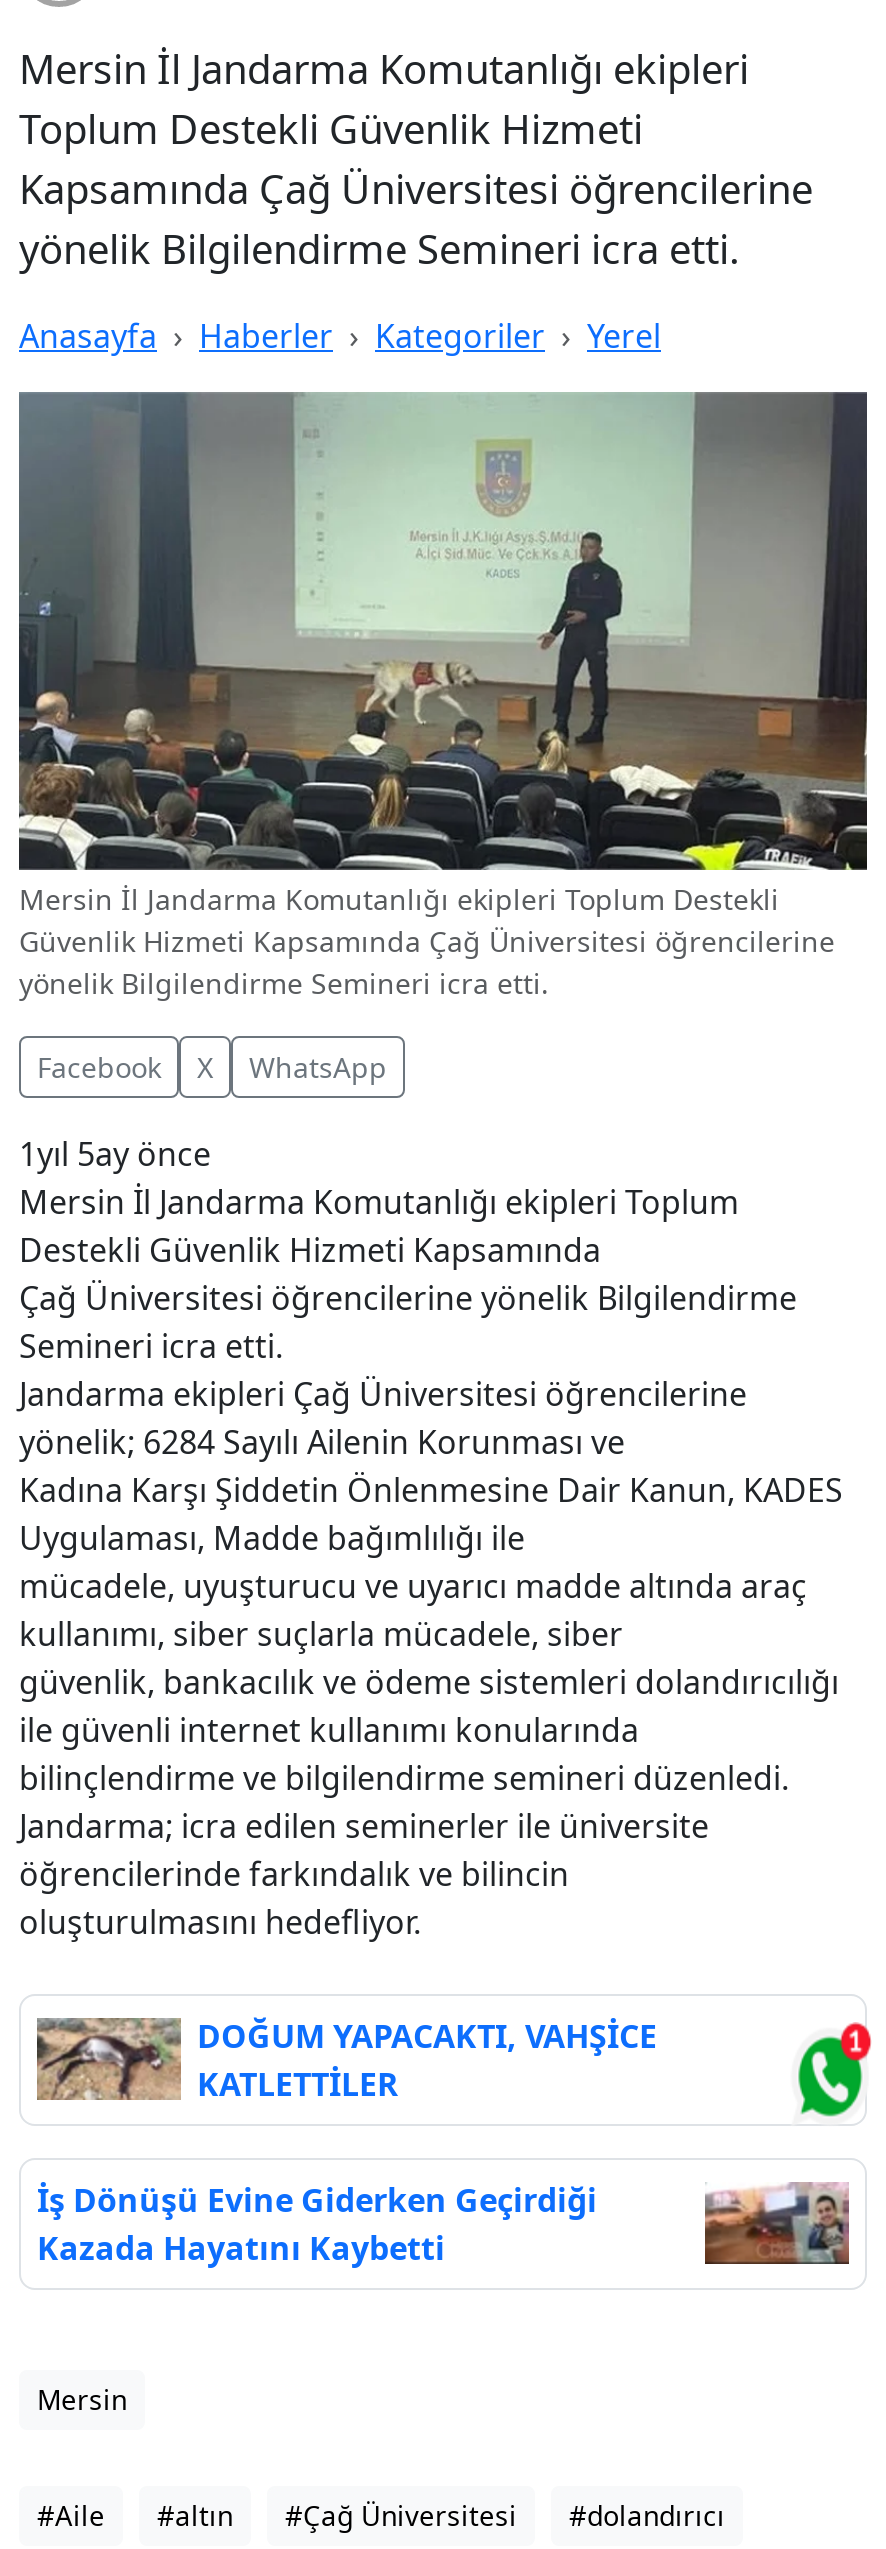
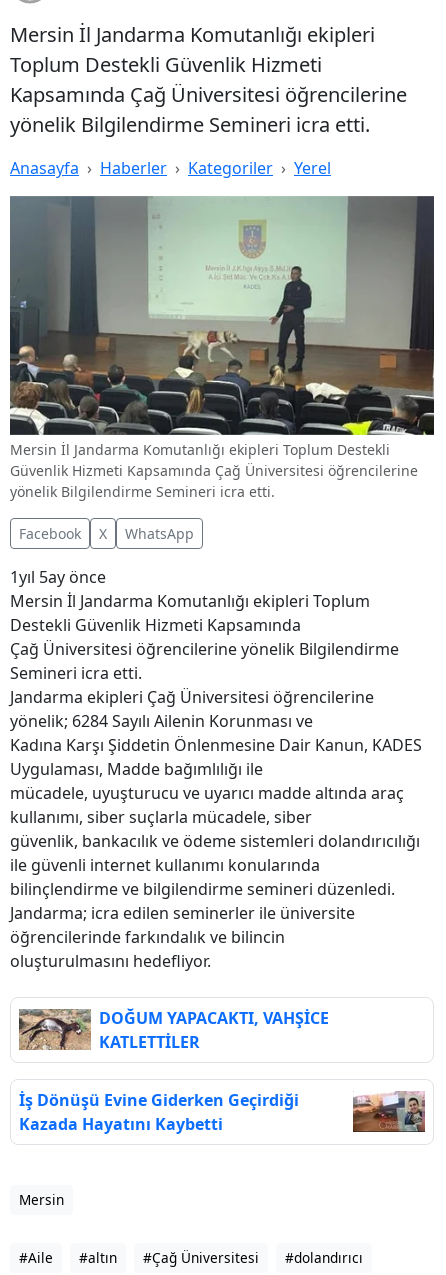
- [image]
